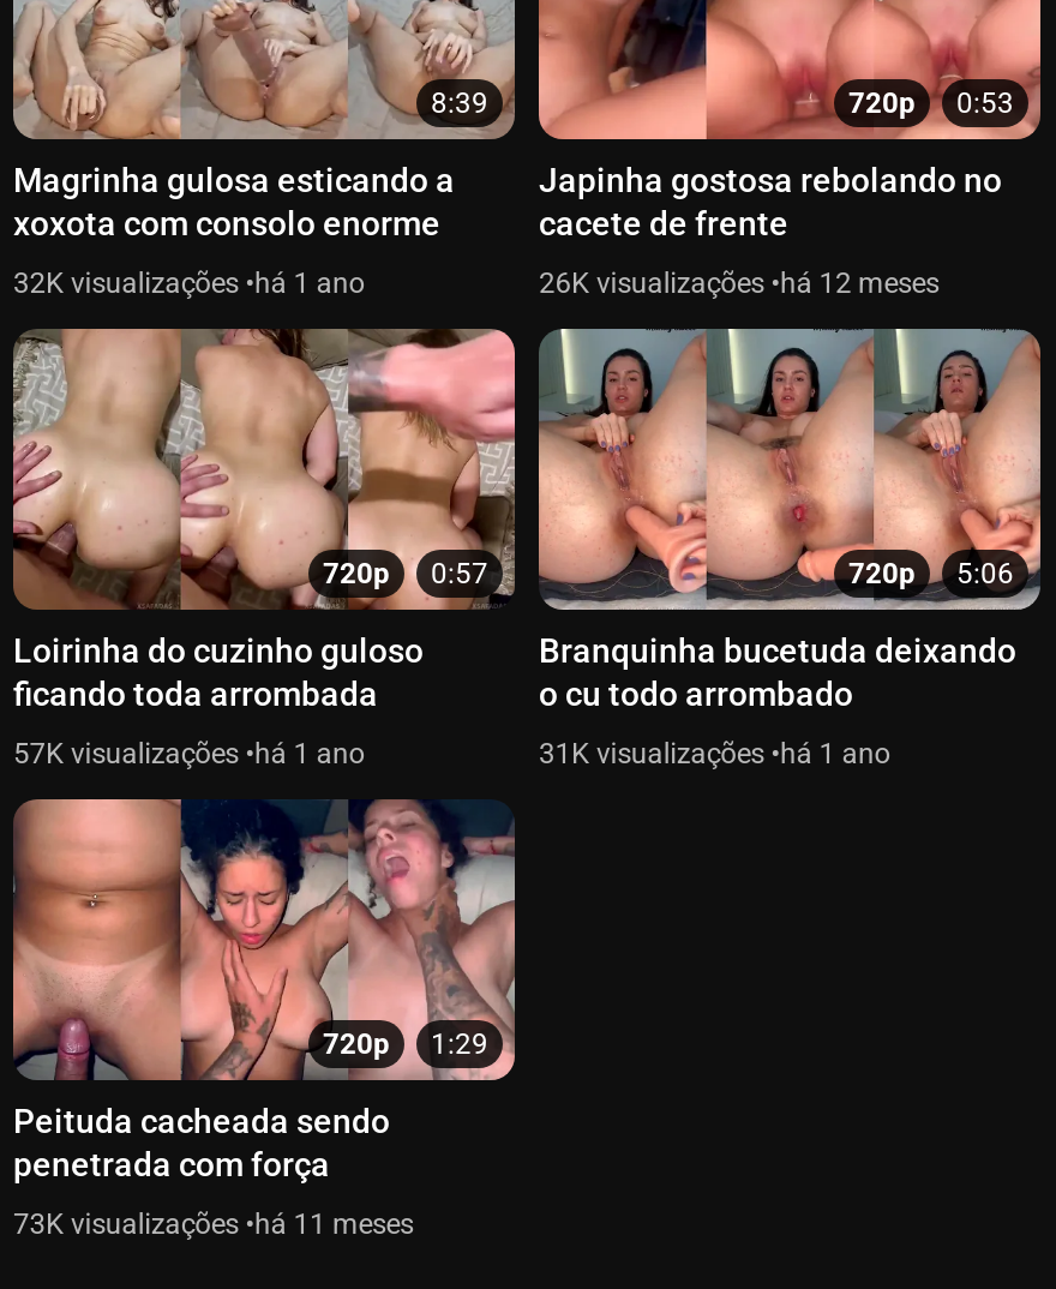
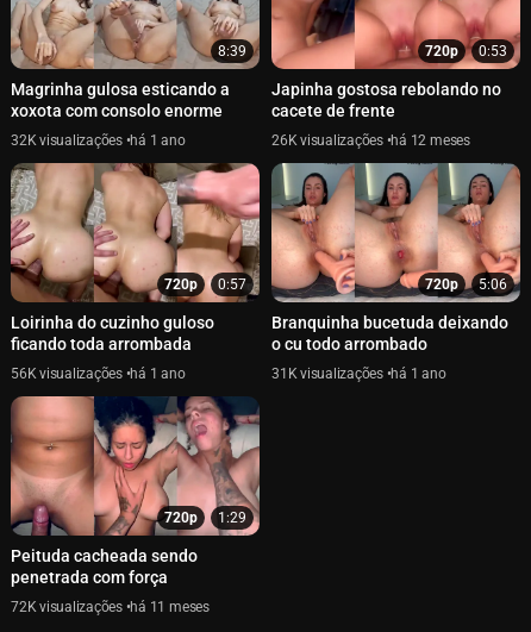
- 57K
+ 56K

- 73K
+ 72K
